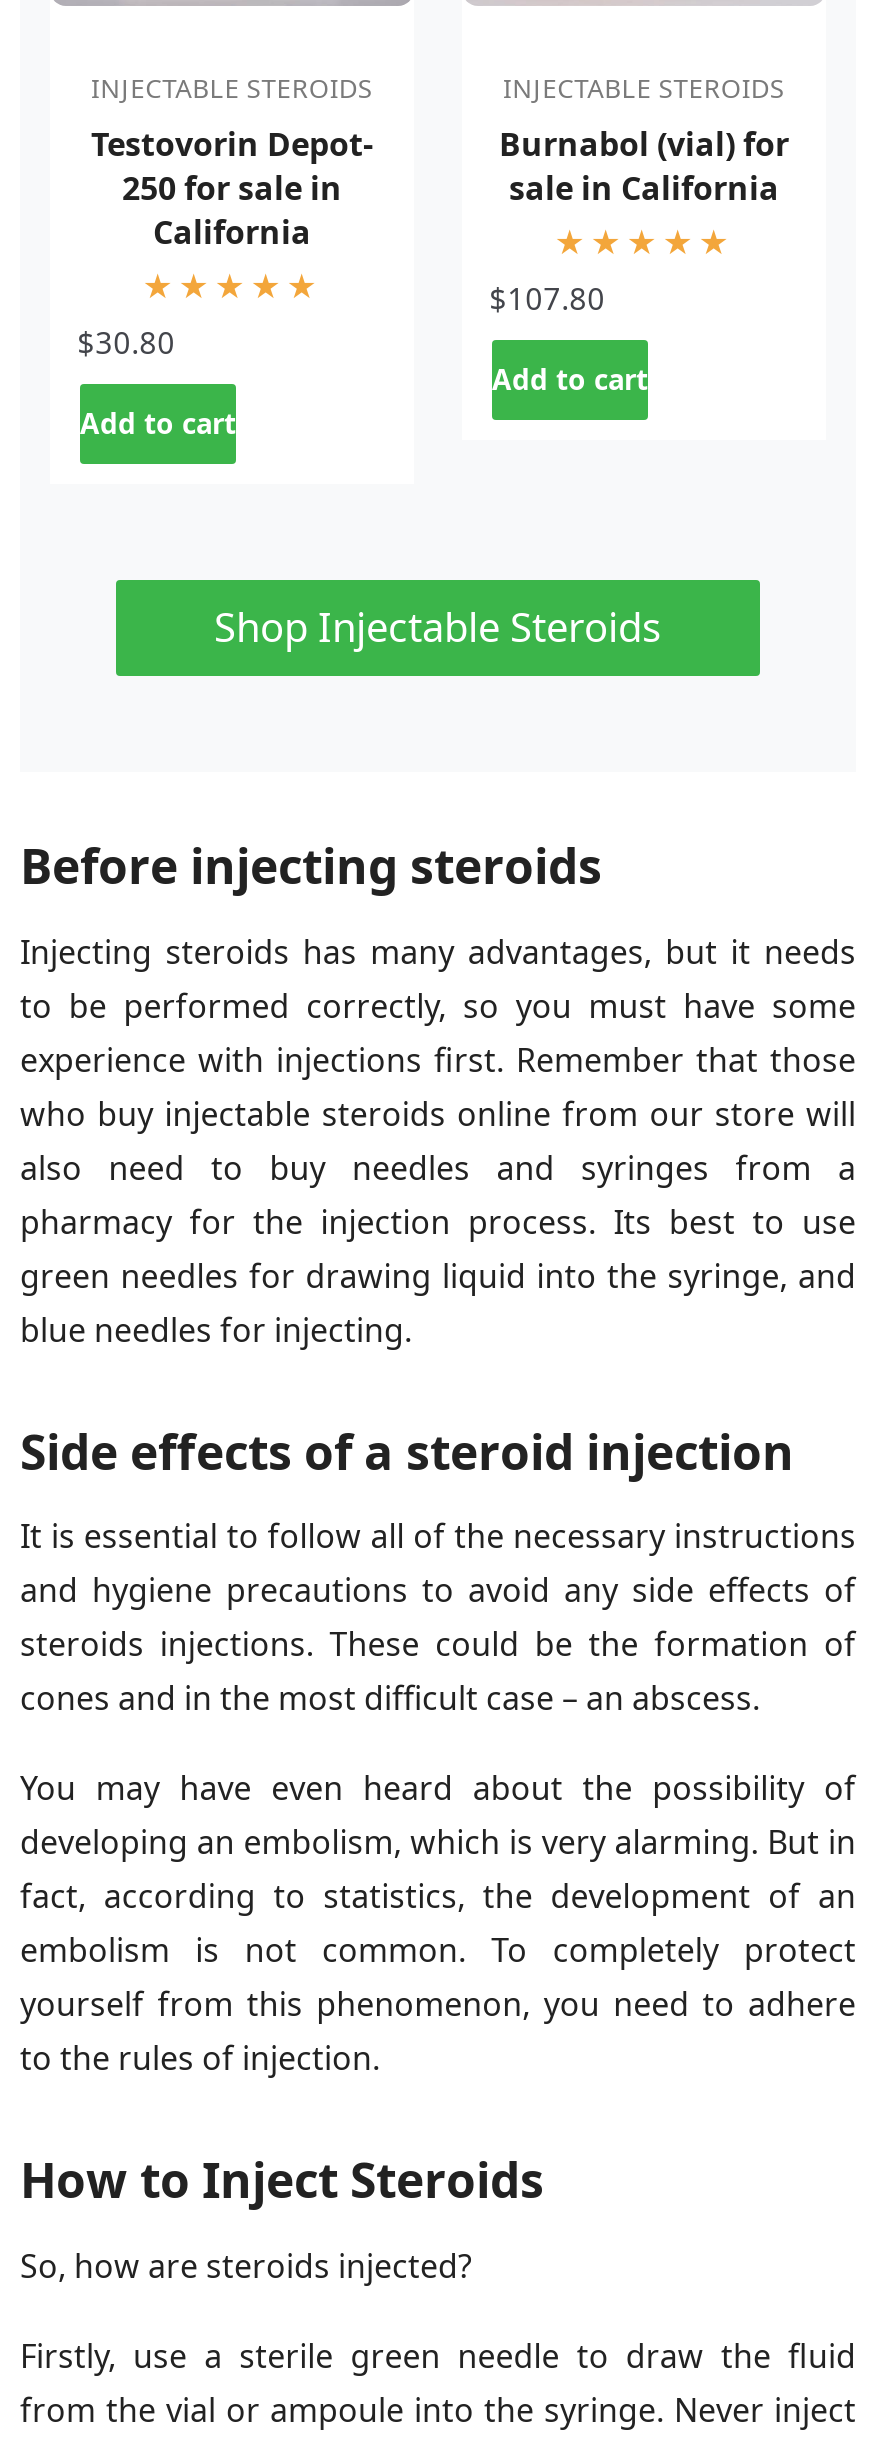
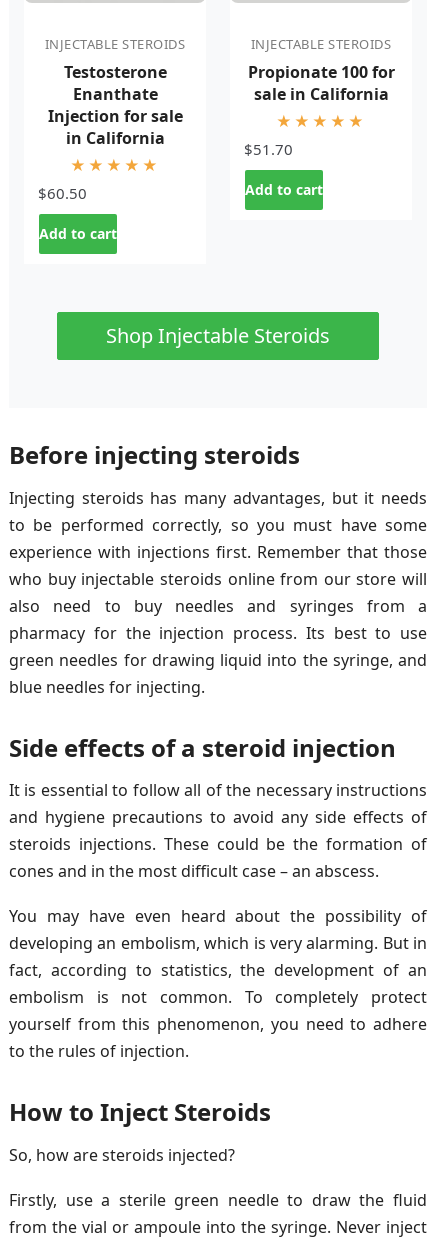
- Testovorin Depot-
- 250 for sale in
- California
+ Testosterone
+ Enanthate
+ Injection for sale
+ in California

- Burnabol (vial) for
+ Propionate 100 for

- $107.80
+ $51.70

- $30.80
+ $60.50
